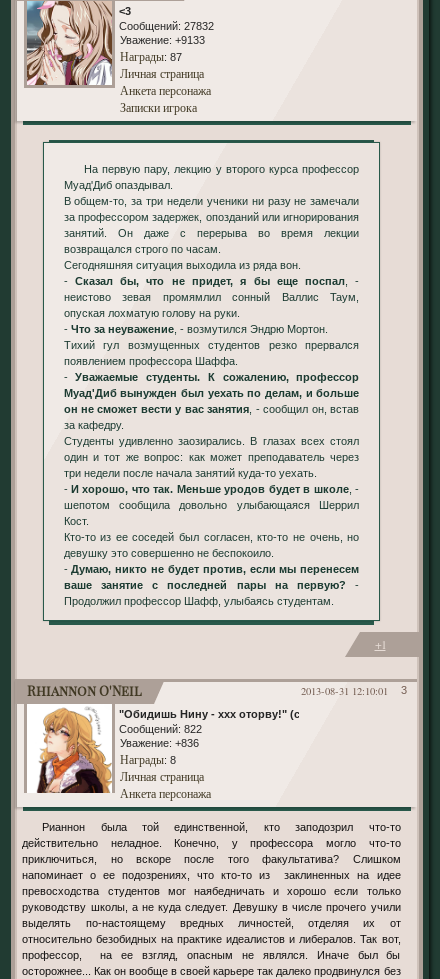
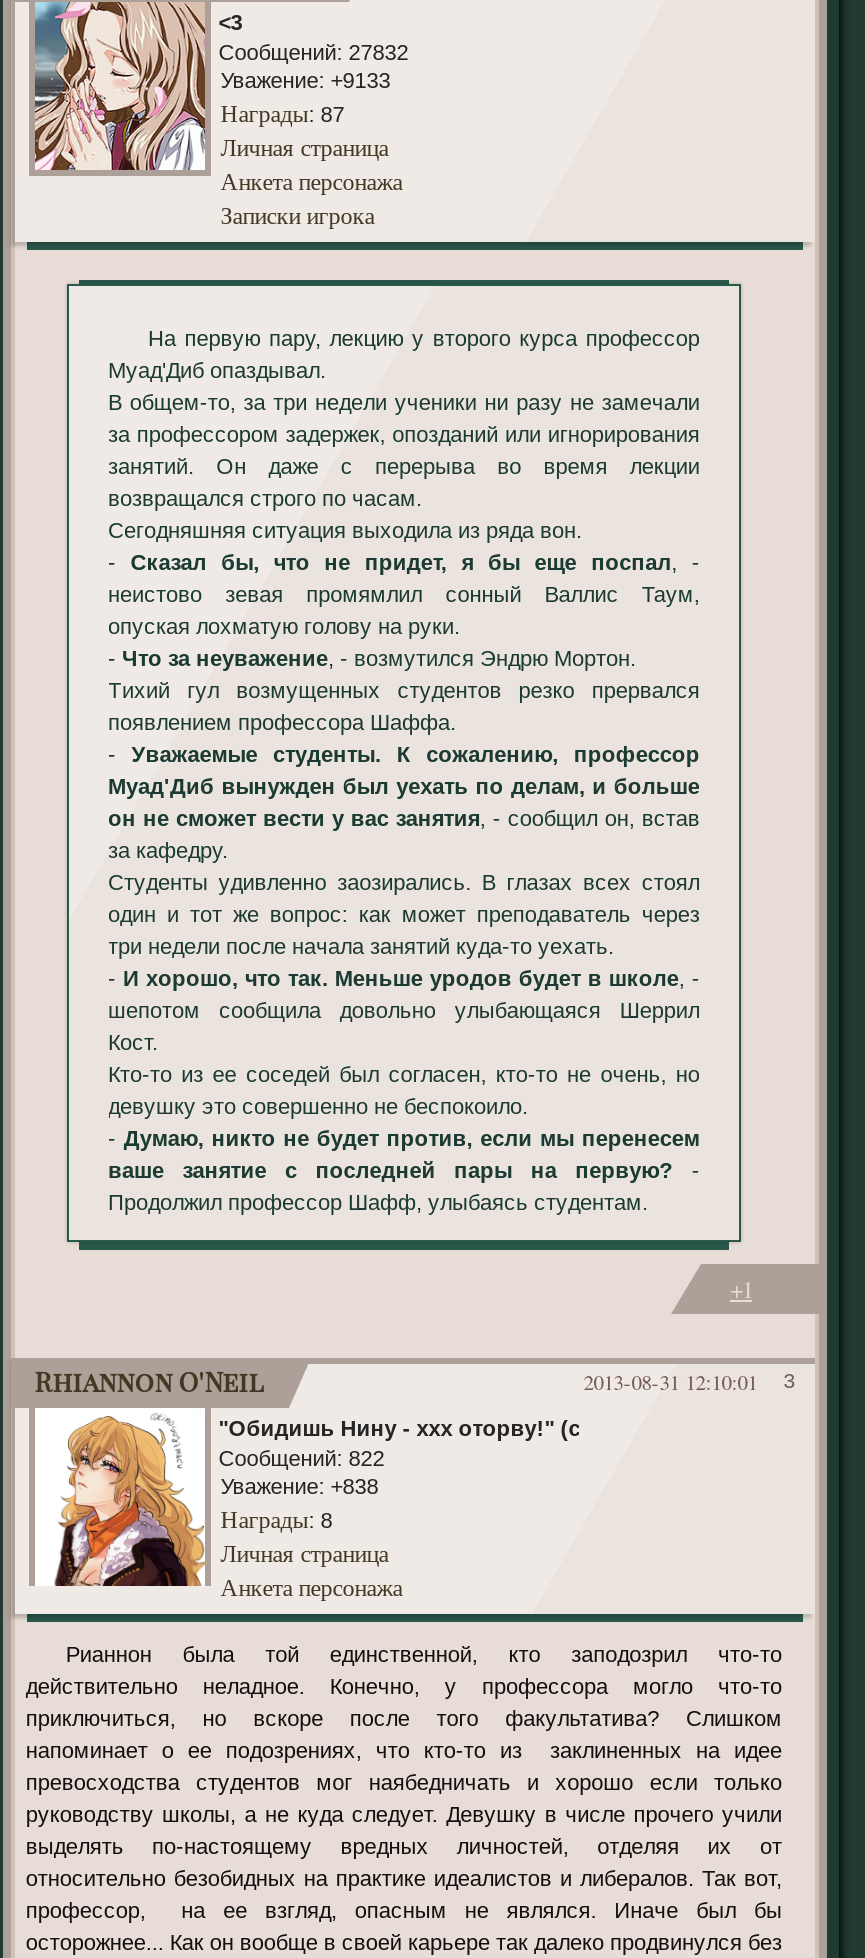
- Уважение: +836
+ Уважение: +838
